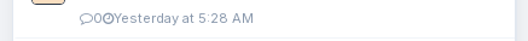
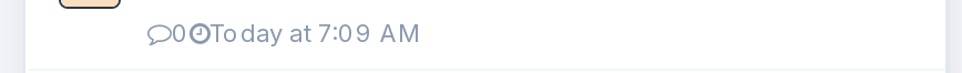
- Yesterday at 5:28 AM
+ Today at 7:09 AM
